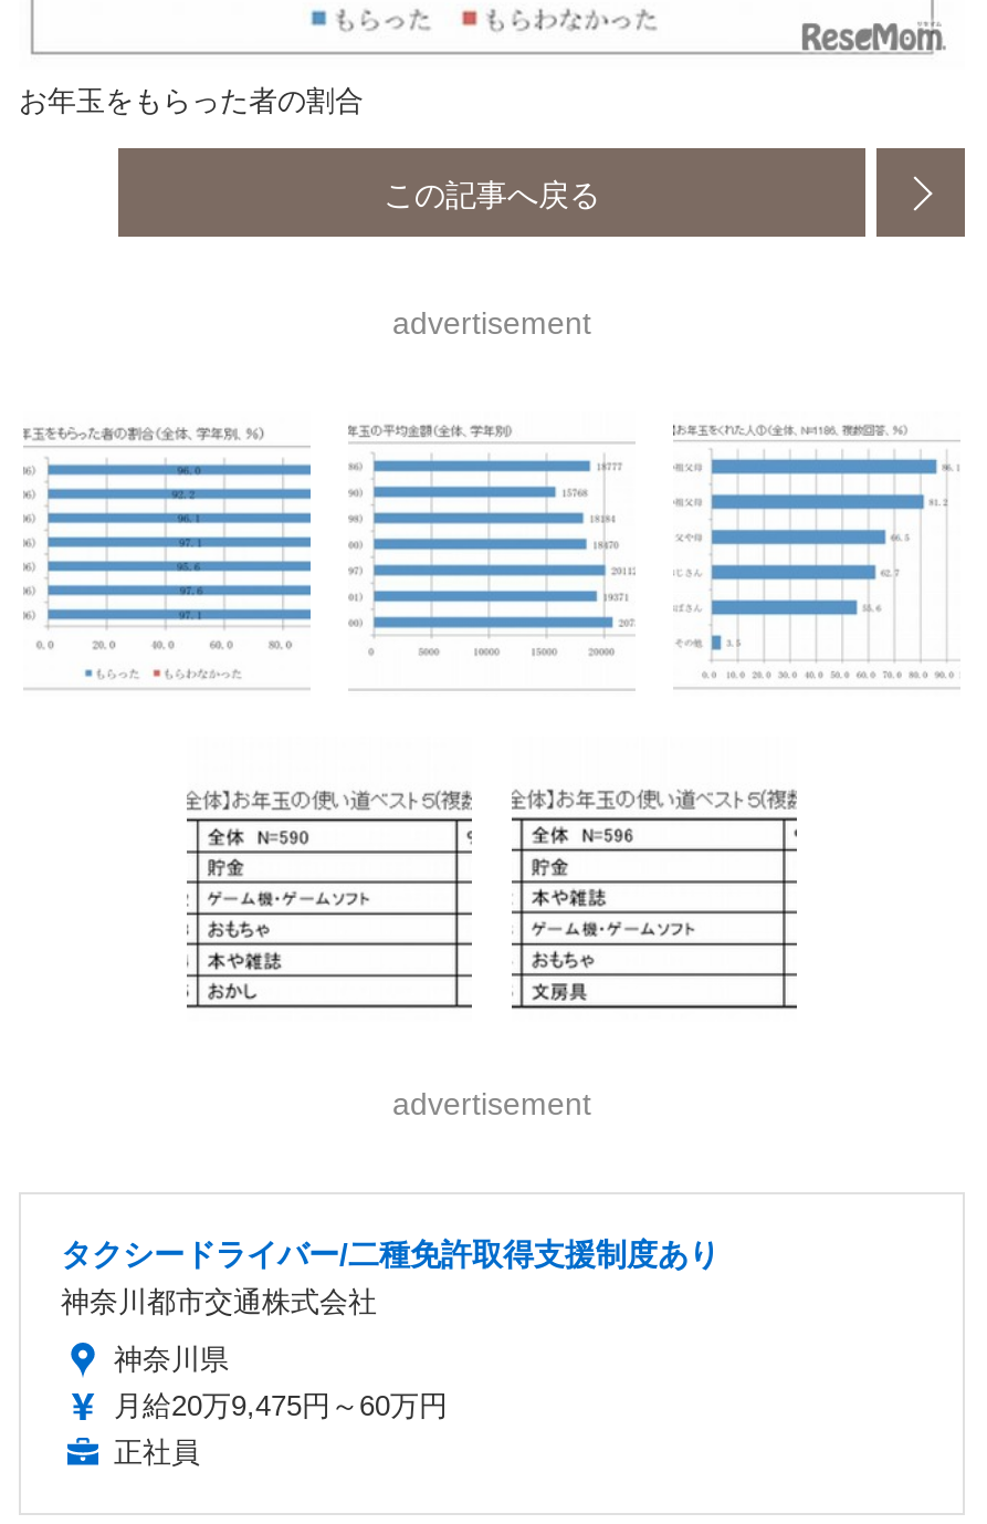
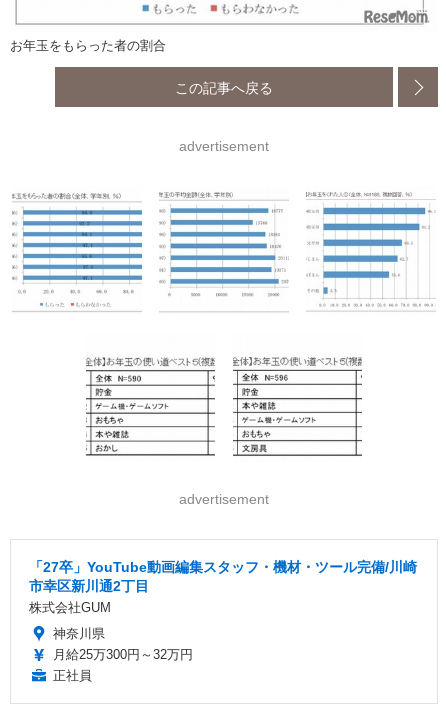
- タクシードライバー/二種免許取得支援制度あり
- 神奈川都市交通株式会社
+ 「27卒」YouTube動画編集スタッフ・機材・ツール完備/川崎
+ 市幸区新川通2丁目
+ 株式会社GUM

- 月給20万9,475円～60万円
+ 月給25万300円～32万円
